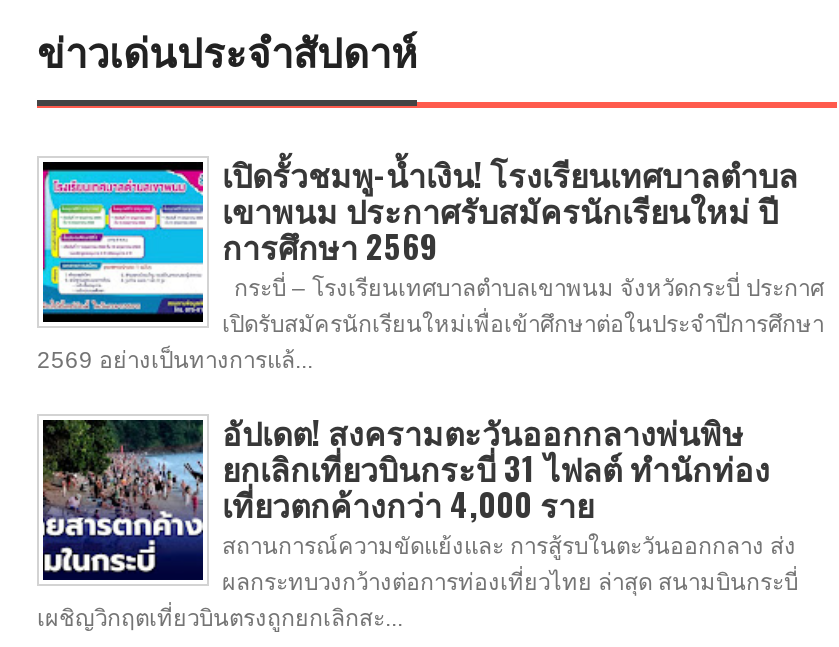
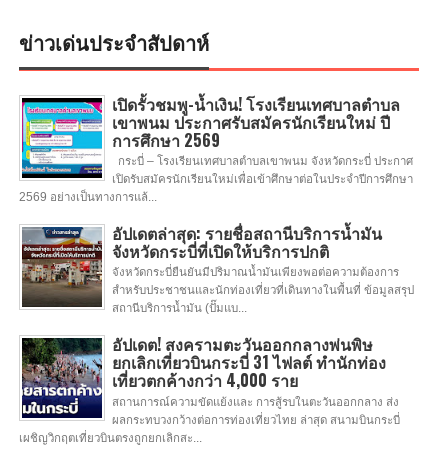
+ [image]
+ อัปเดตล่าสุด: รายชื่อสถานีบริการน้ำมัน
+ จังหวัดกระบี่ที่เปิดให้บริการปกติ
+ จังหวัดกระบี่ยืนยันมีปริมาณน้ำมันเพียงพอต่อความต้องการ
+ สำหรับประชาชนและนักท่องเที่ยวที่เดินทางในพื้นที่ ข้อมูลสรุป
+ สถานีบริการน้ำมัน (ปั๊มแบ...
